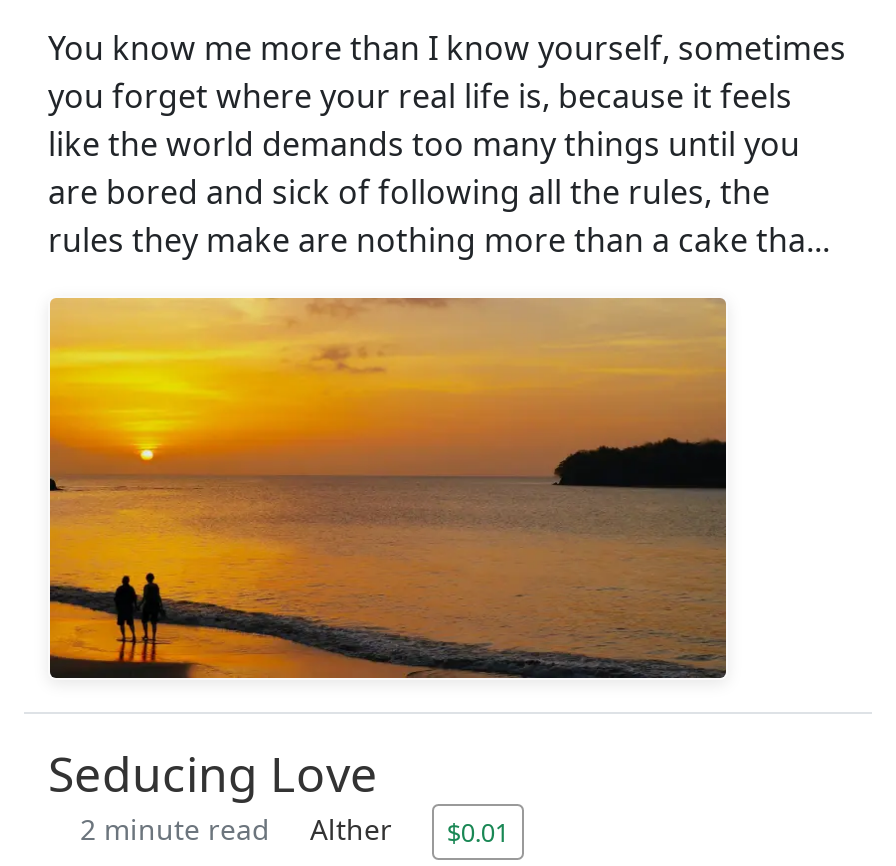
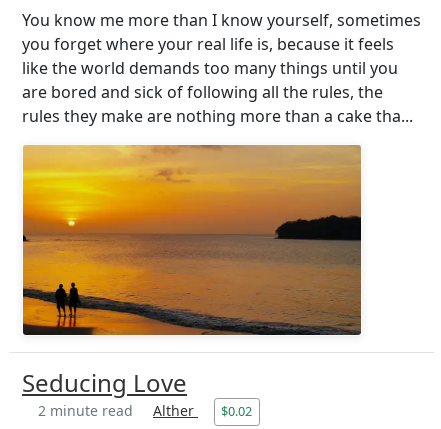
- 2 minute read Alther $0.01
+ 2 minute read Alther $0.02
